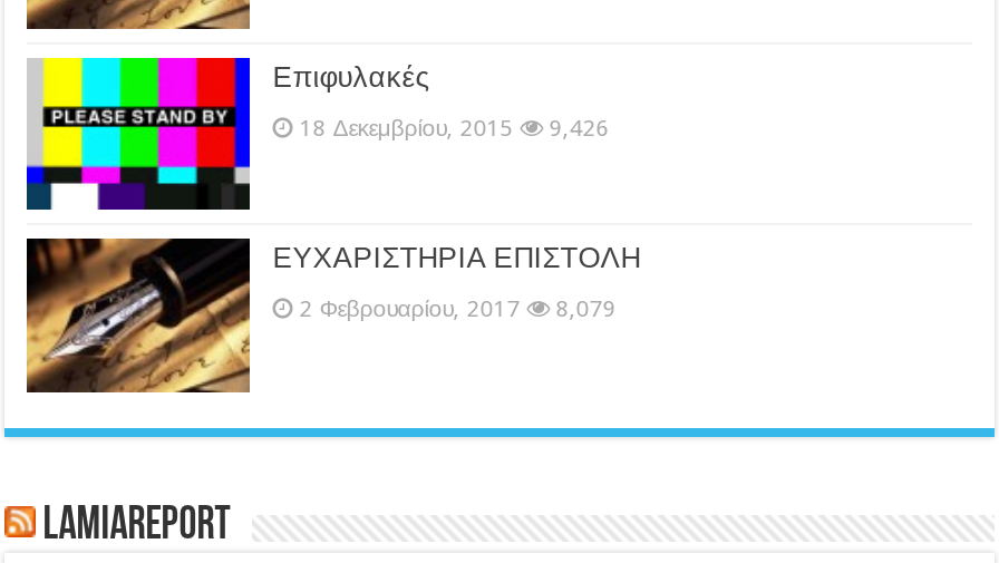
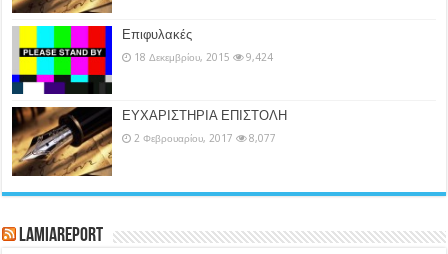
- 18 Δεκεμβρίου, 2015 9,426
+ 18 Δεκεμβρίου, 2015 9,424

- 2 Φεβρουαρίου, 2017 8,079
+ 2 Φεβρουαρίου, 2017 8,077
